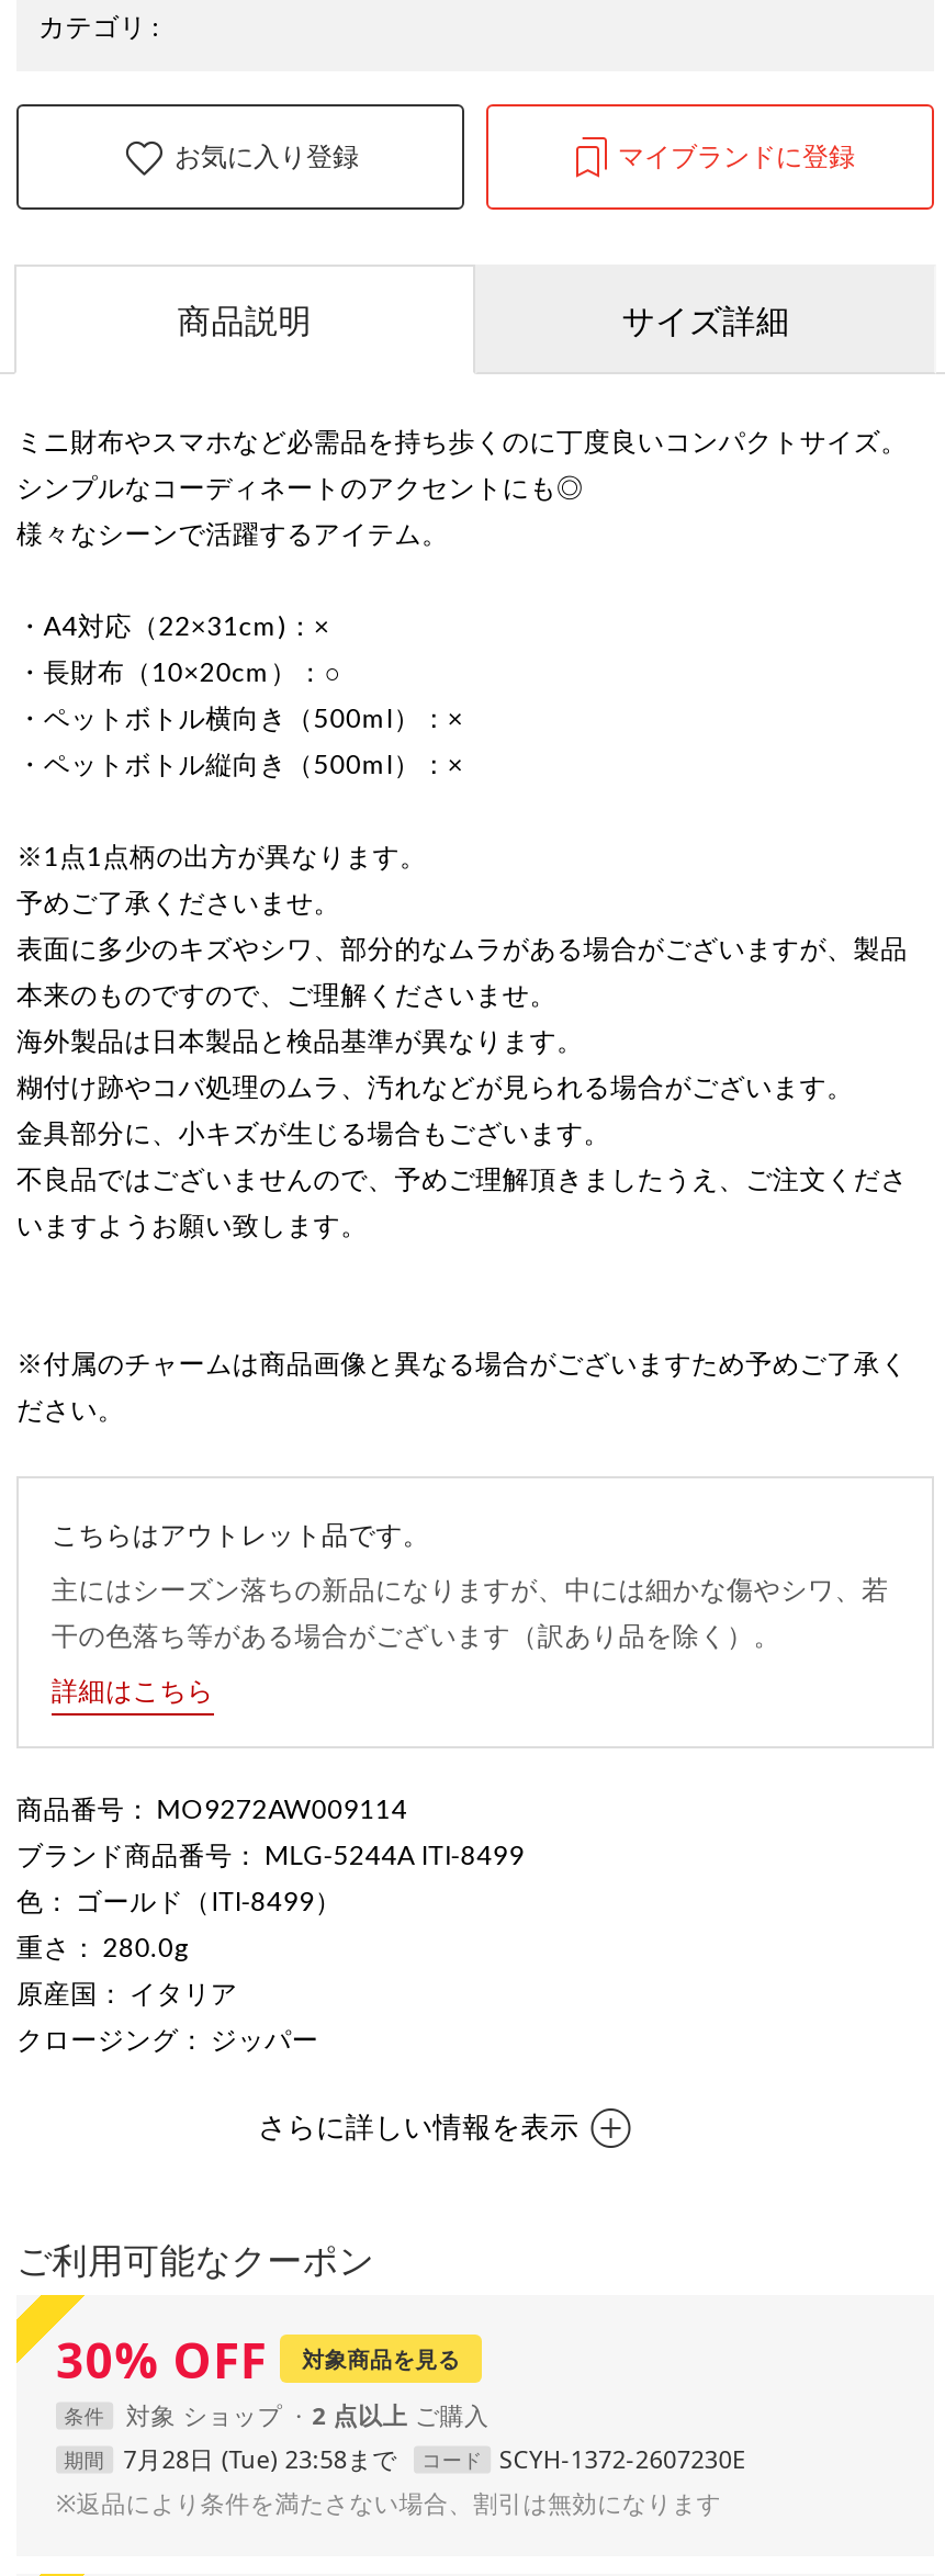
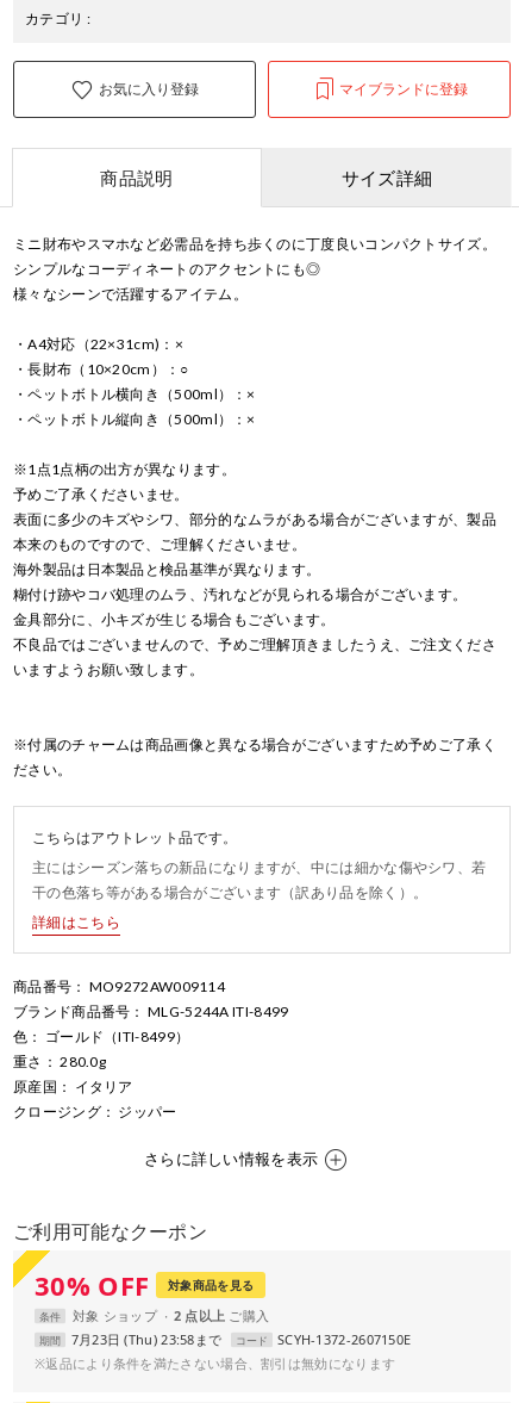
- 7月28日 (Tue) 23:58まで
+ 7月23日 (Thu) 23:58まで

- コード SCYH-1372-2607230E
+ コード SCYH-1372-2607150E
